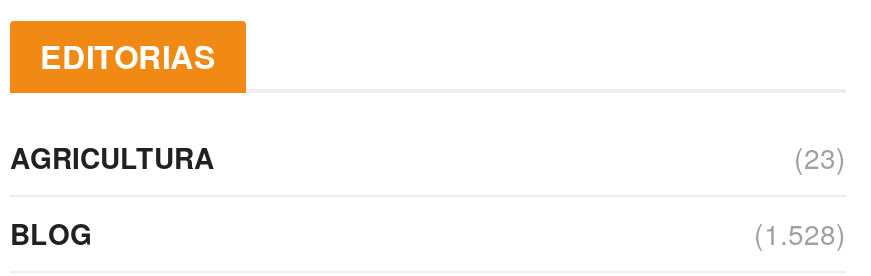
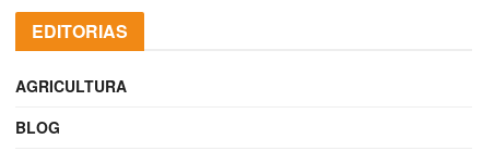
- (23)

- (1.528)
